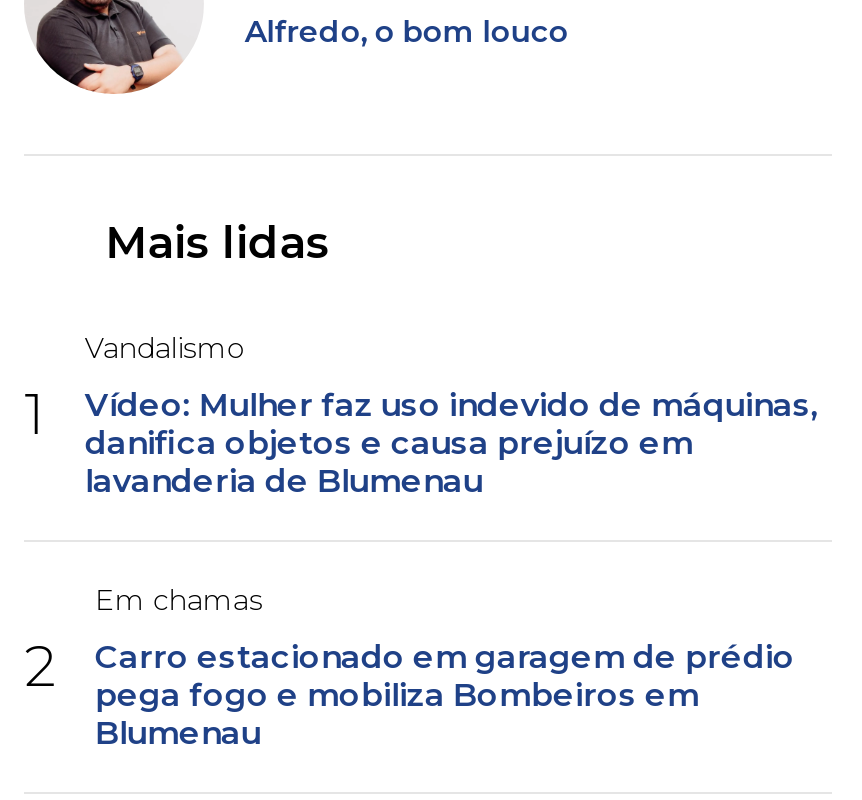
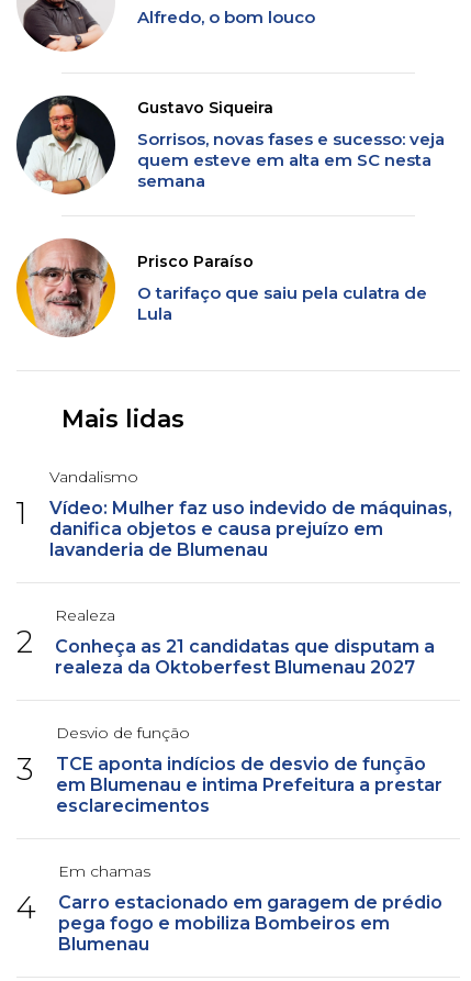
+ [image]
+ Gustavo Siqueira
+ Sorrisos, novas fases e sucesso: veja
+ quem esteve em alta em SC nesta
+ semana

+ [image]
+ Prisco Paraíso
+ O tarifaço que saiu pela culatra de
+ Lula

+ Realeza
+ Conheça as 21 candidatas que disputam a
+ realeza da Oktoberfest Blumenau 2027
+ 3

+ Desvio de função
+ TCE aponta indícios de desvio de função
+ em Blumenau e intima Prefeitura a prestar
+ esclarecimentos
+ 4
